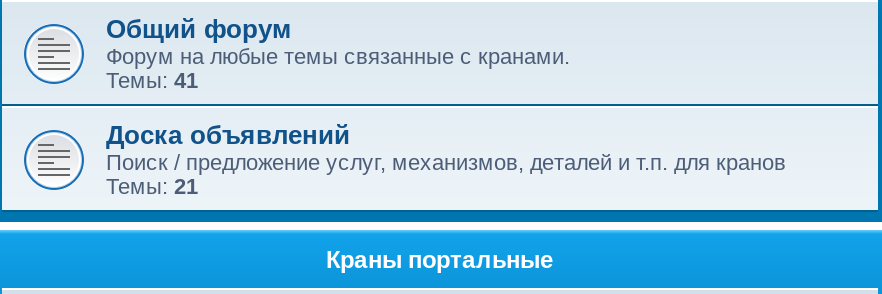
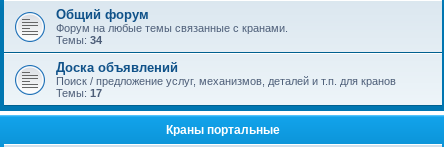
- Темы: 41
+ Темы: 34

- Темы: 21
+ Темы: 17
